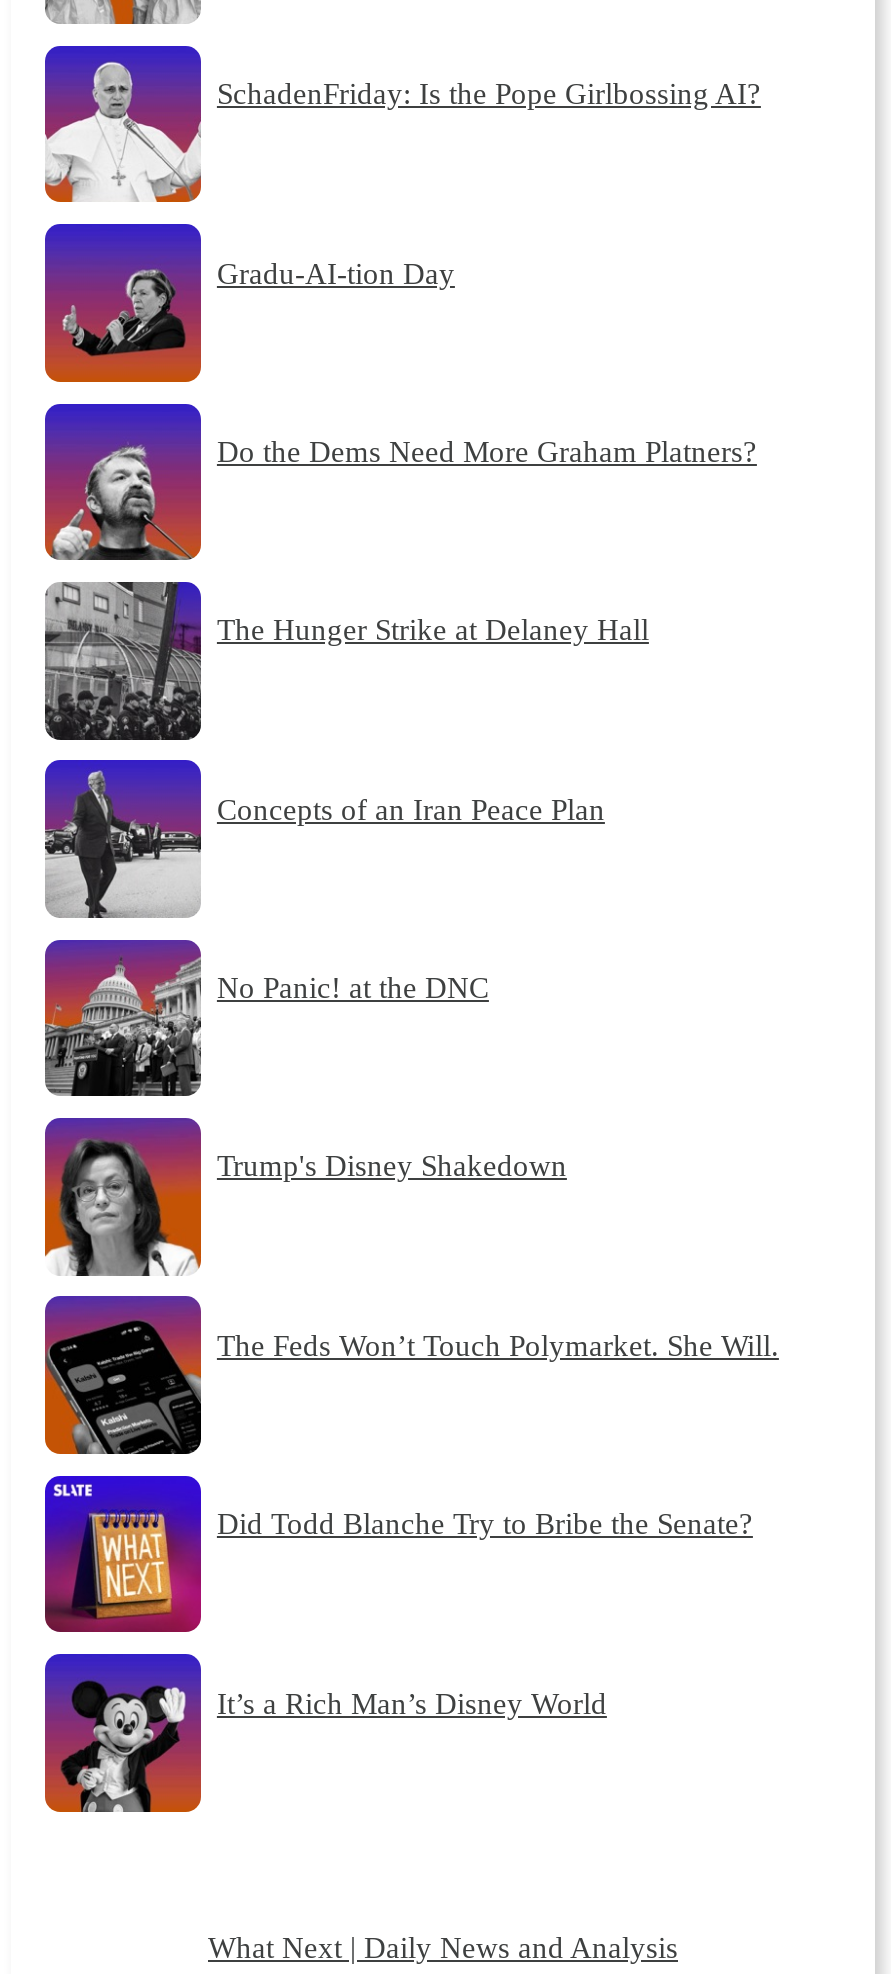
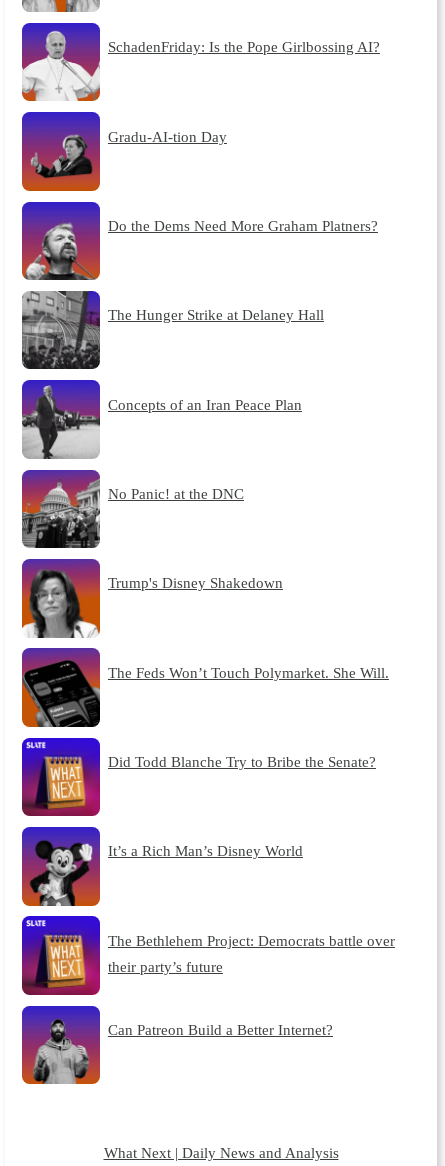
+ [image]
+ Can Patreon Build a Better Internet?

+ The Bethlehem Project: Democrats battle over
+ their party’s future
